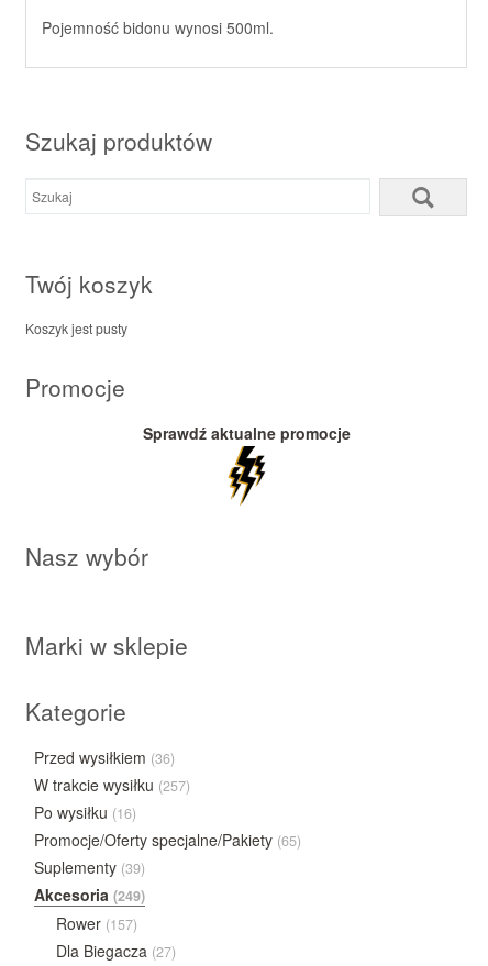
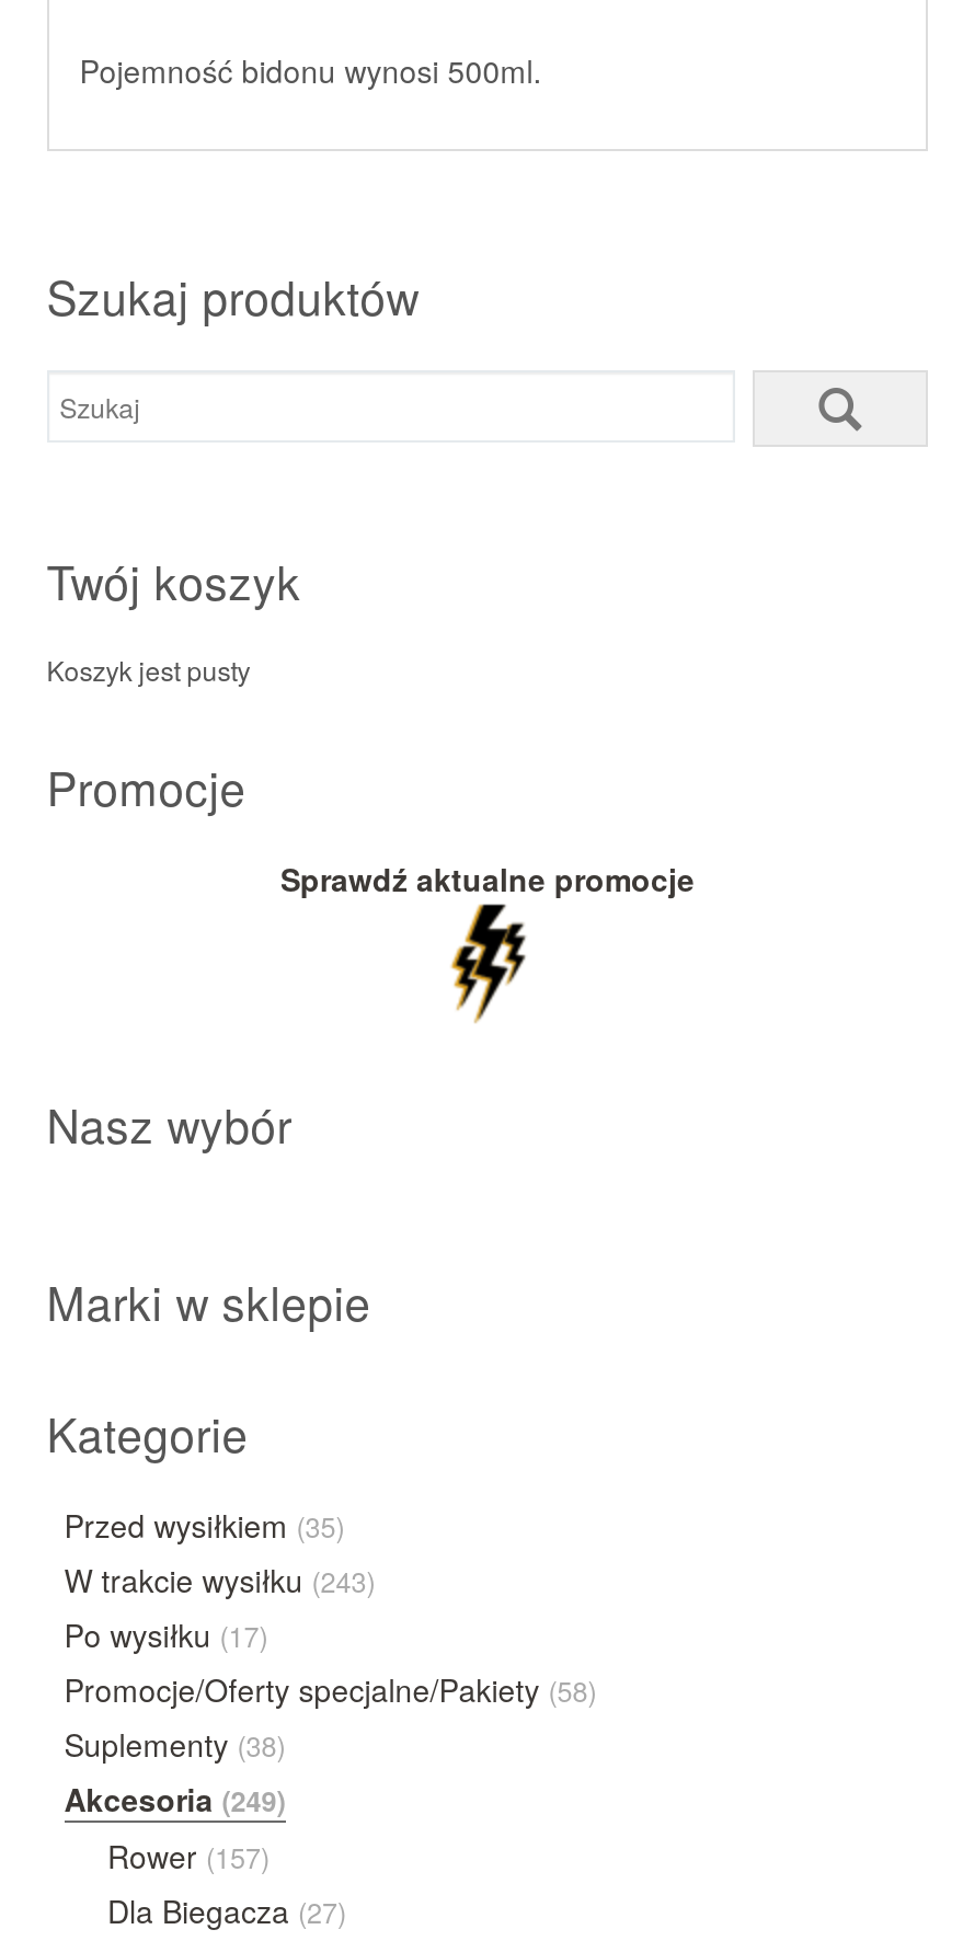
- Przed wysiłkiem (36)
+ Przed wysiłkiem (35)

- W trakcie wysiłku (257)
+ W trakcie wysiłku (243)

- Po wysiłku (16)
+ Po wysiłku (17)

- Promocje/Oferty specjalne/Pakiety (65)
+ Promocje/Oferty specjalne/Pakiety (58)

- Suplementy (39)
+ Suplementy (38)
